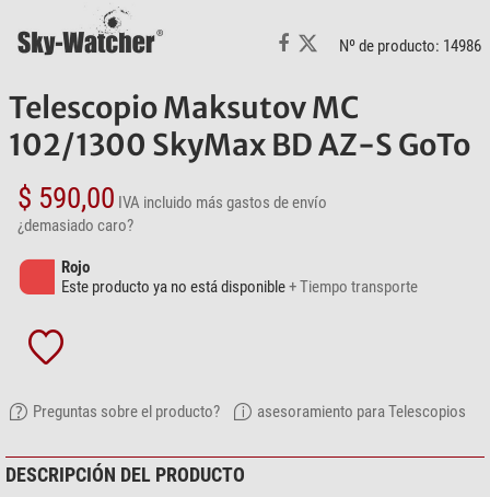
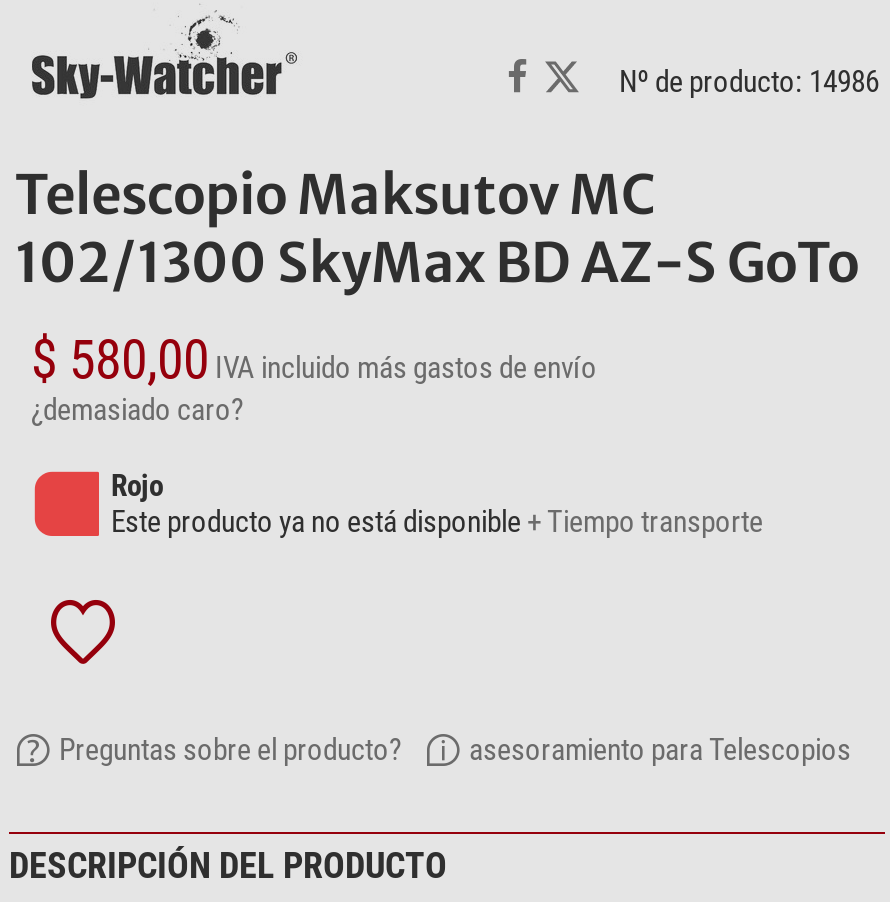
- $ 590,00 IVA incluido más gastos de envío
+ $ 580,00 IVA incluido más gastos de envío
